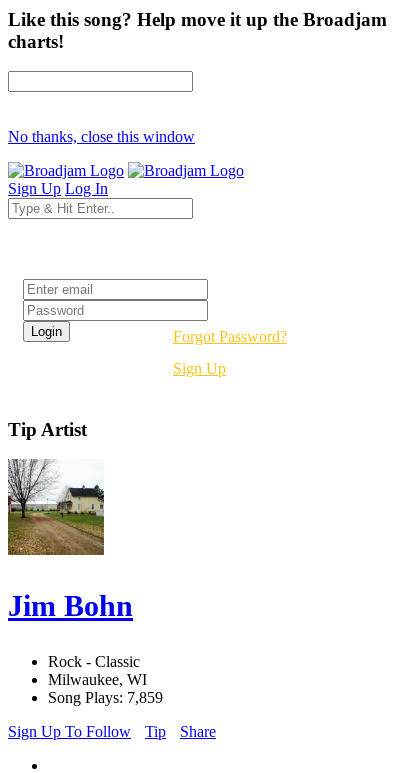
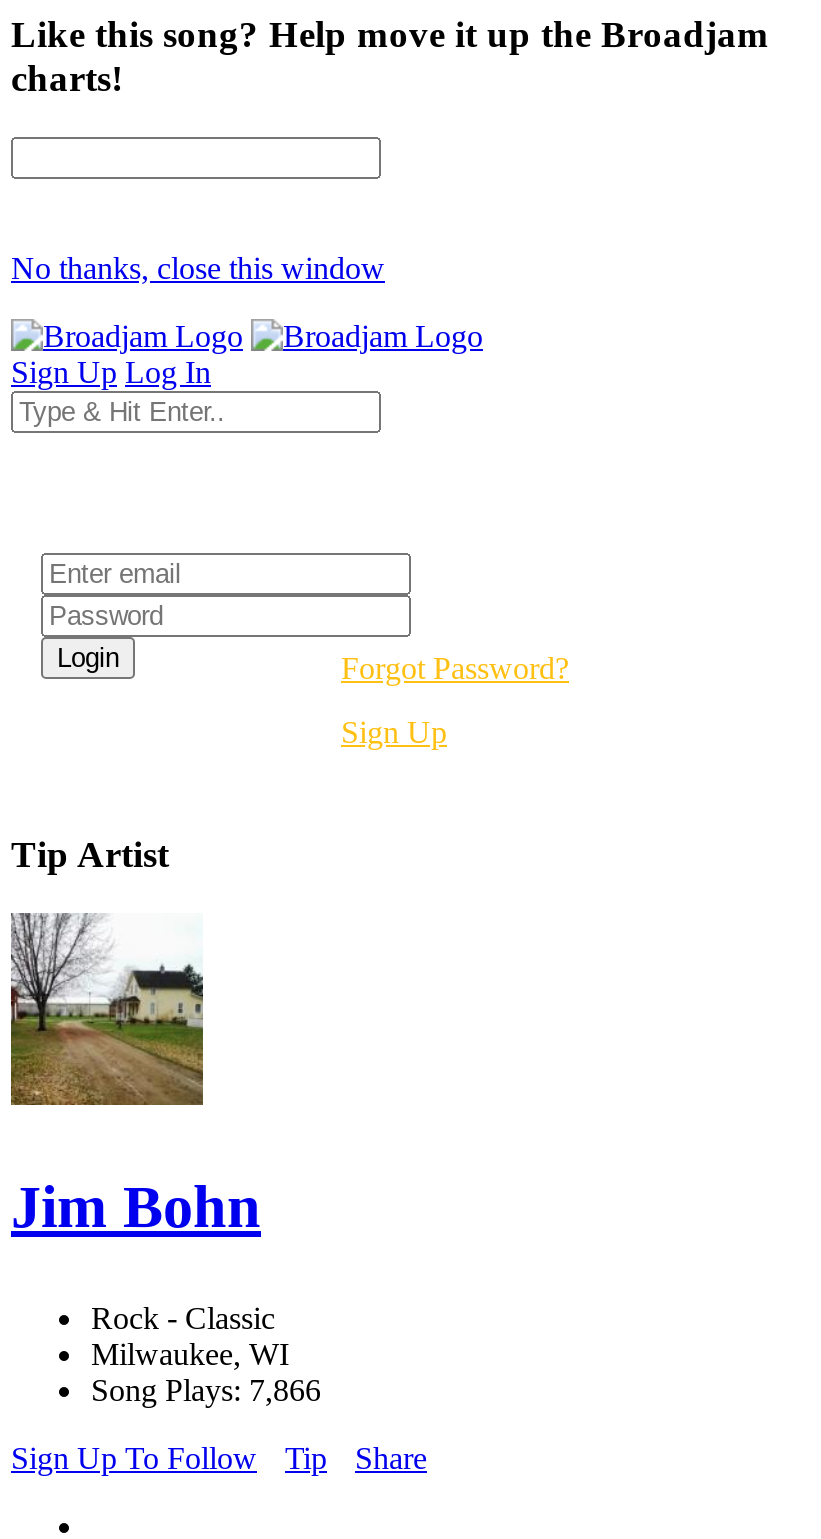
- Song Plays: 7,859
+ Song Plays: 7,866
